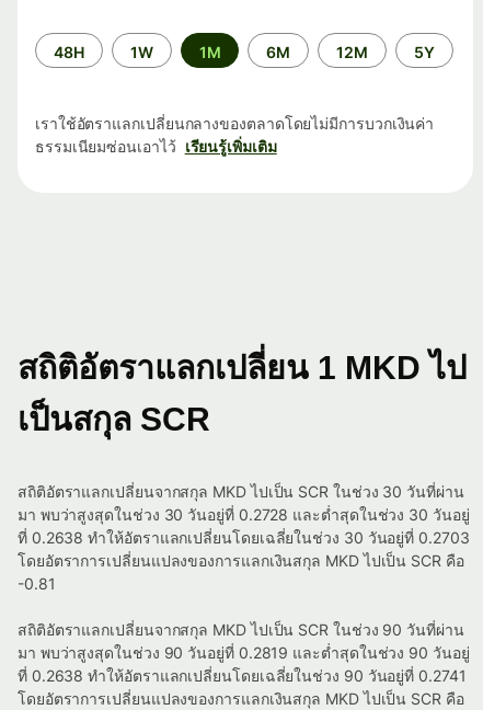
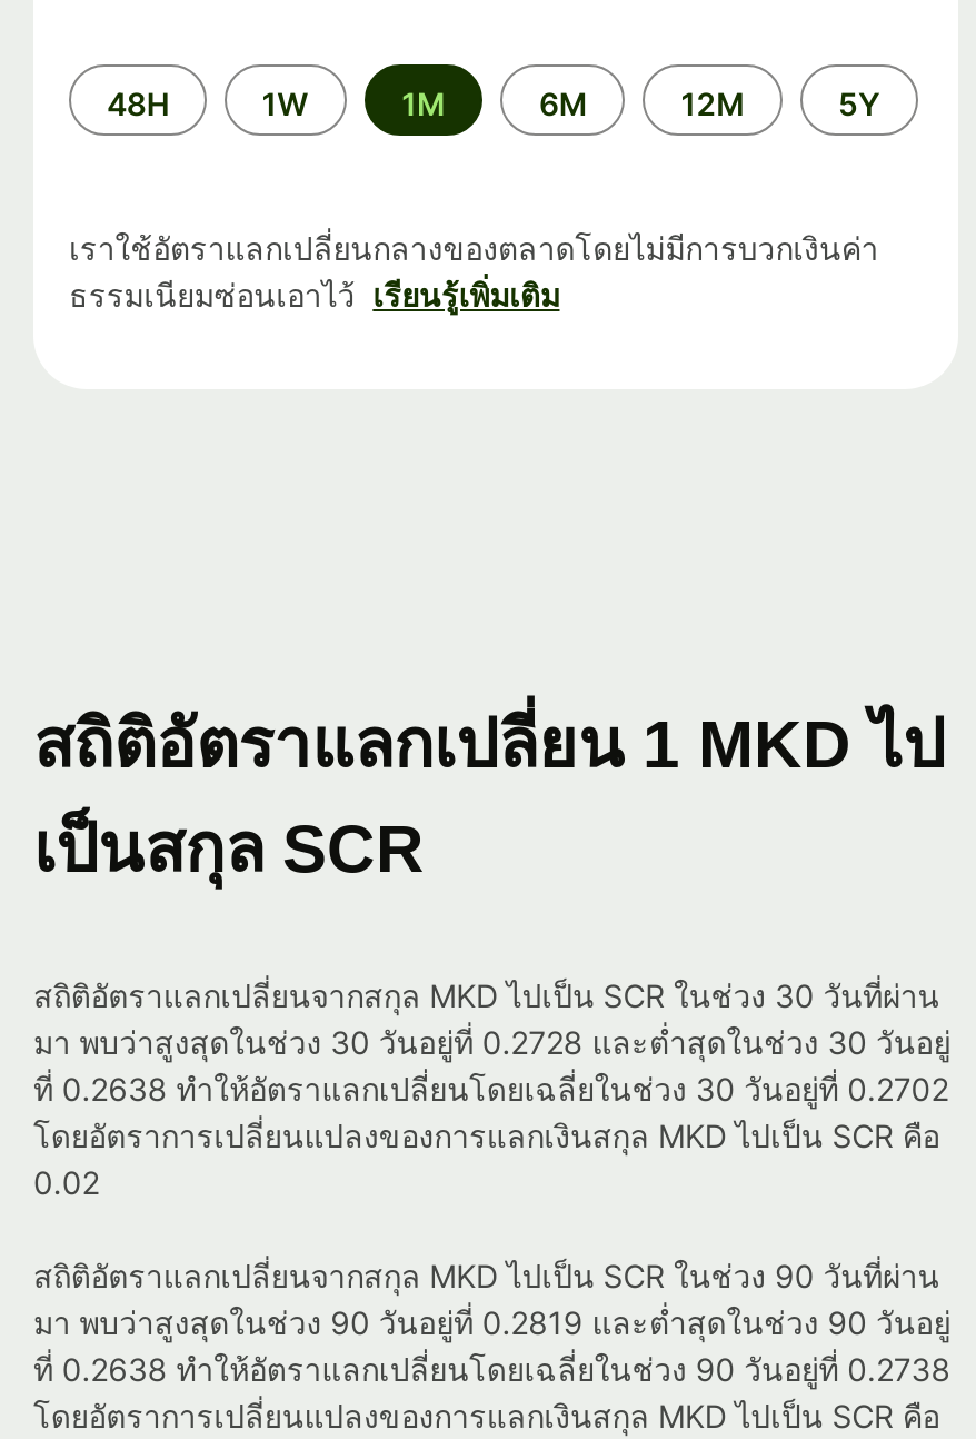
- ที่ 0.2638 ทำให้อัตราแลกเปลี่ยนโดยเฉลี่ยในช่วง 30 วันอยู่ที่ 0.2703
+ ที่ 0.2638 ทำให้อัตราแลกเปลี่ยนโดยเฉลี่ยในช่วง 30 วันอยู่ที่ 0.2702

- -0.81
+ 0.02

- ที่ 0.2638 ทำให้อัตราแลกเปลี่ยนโดยเฉลี่ยในช่วง 90 วันอยู่ที่ 0.2741
+ ที่ 0.2638 ทำให้อัตราแลกเปลี่ยนโดยเฉลี่ยในช่วง 90 วันอยู่ที่ 0.2738
